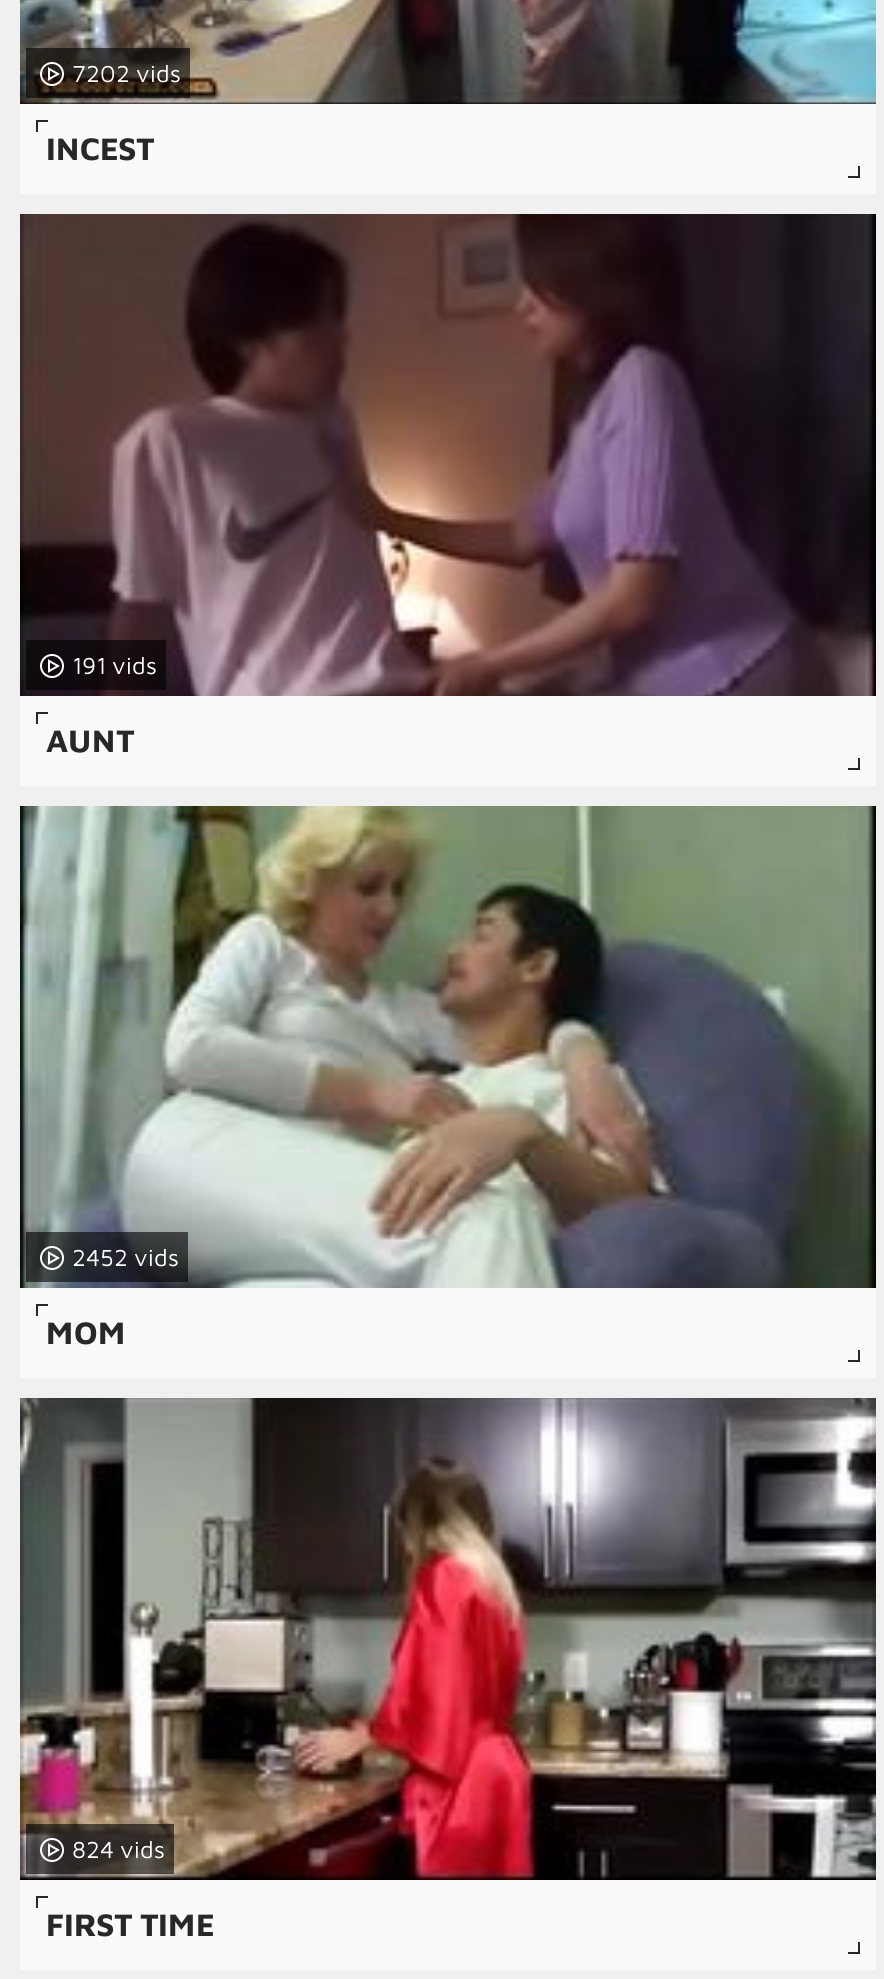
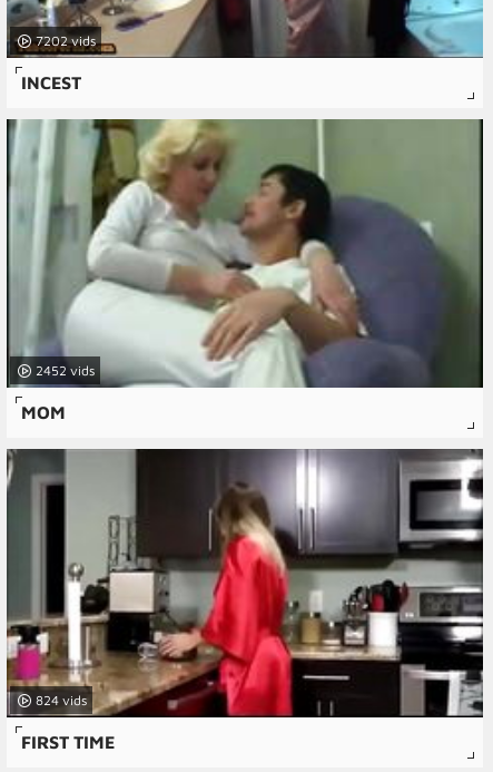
- [image]
- 191

- AUNT
